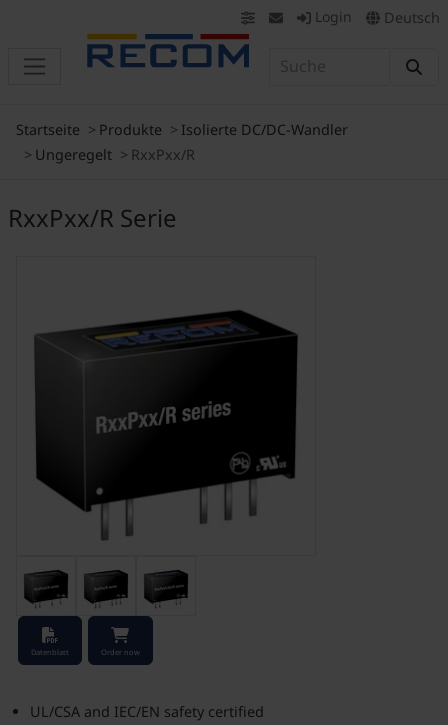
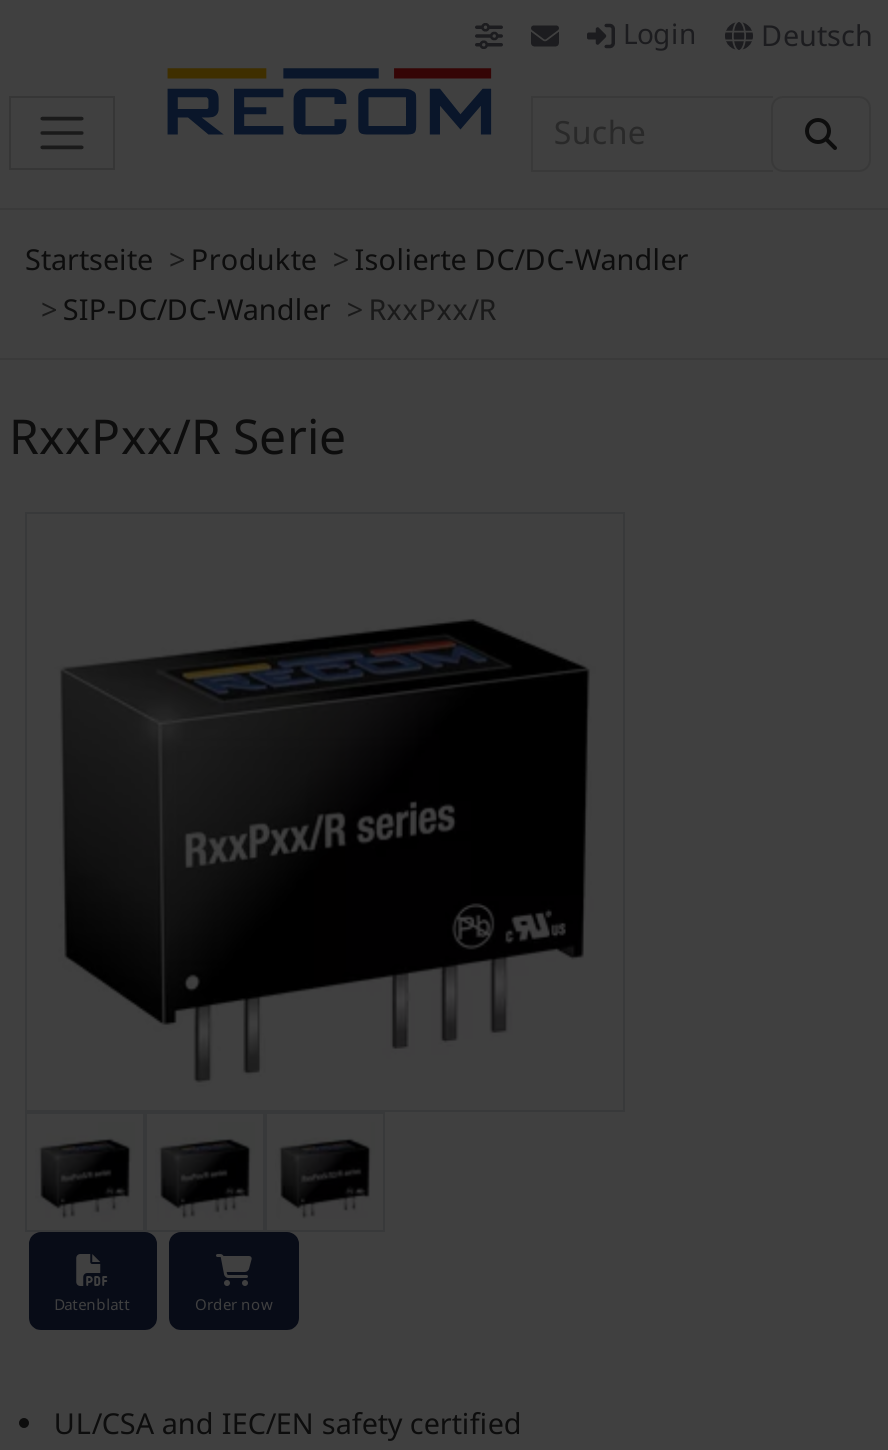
- Ungeregelt
+ SIP-DC/DC-Wandler
